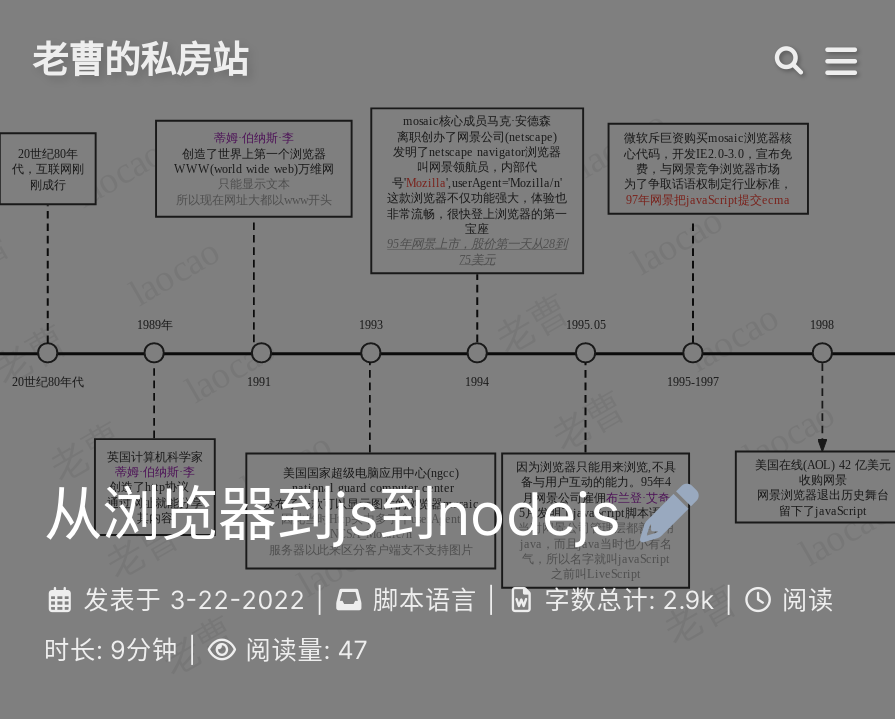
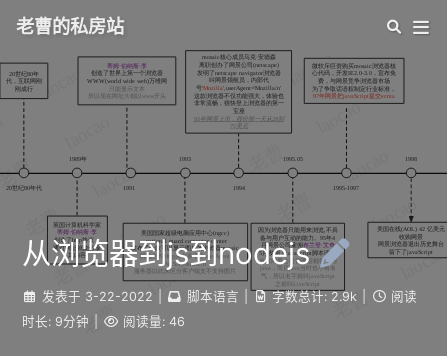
- 阅读量: 47
+ 阅读量: 46
